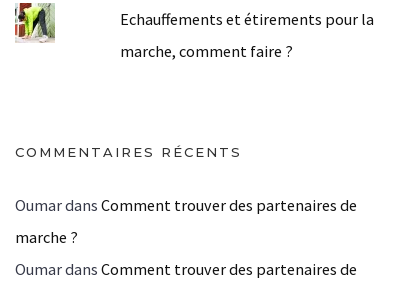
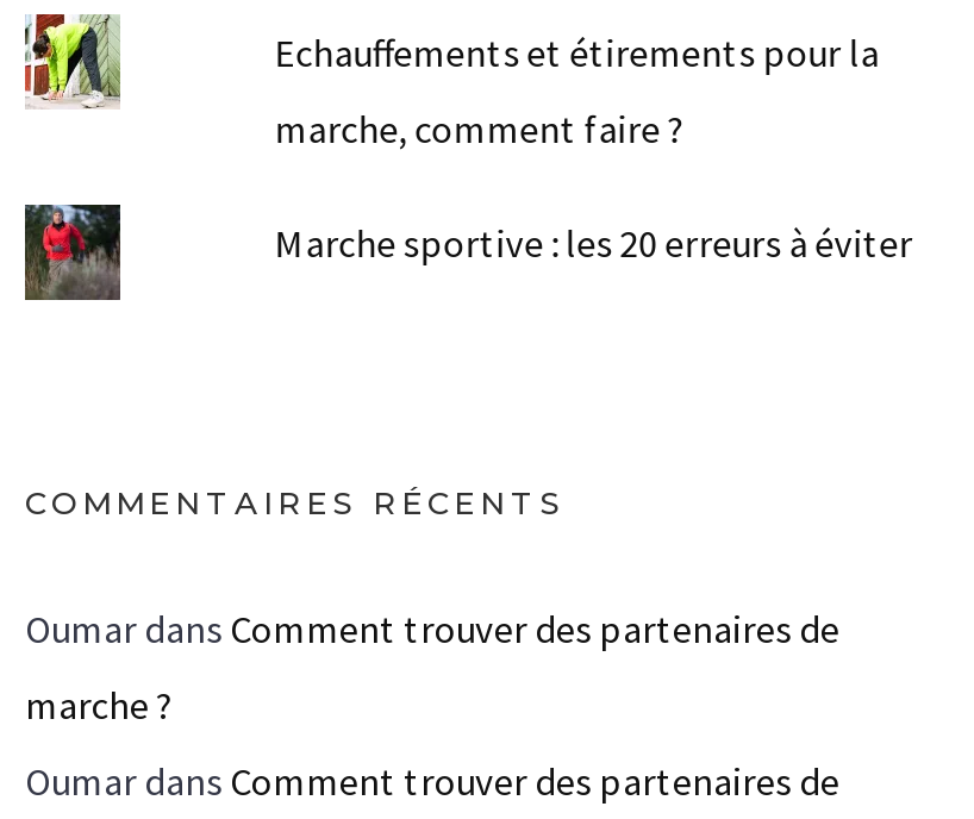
+ [image]

+ Marche sportive : les 20 erreurs à éviter
